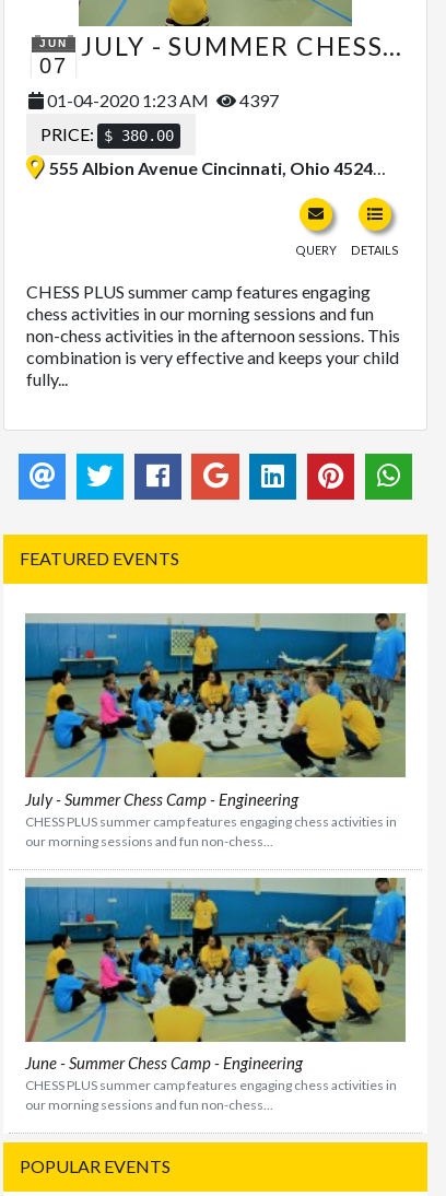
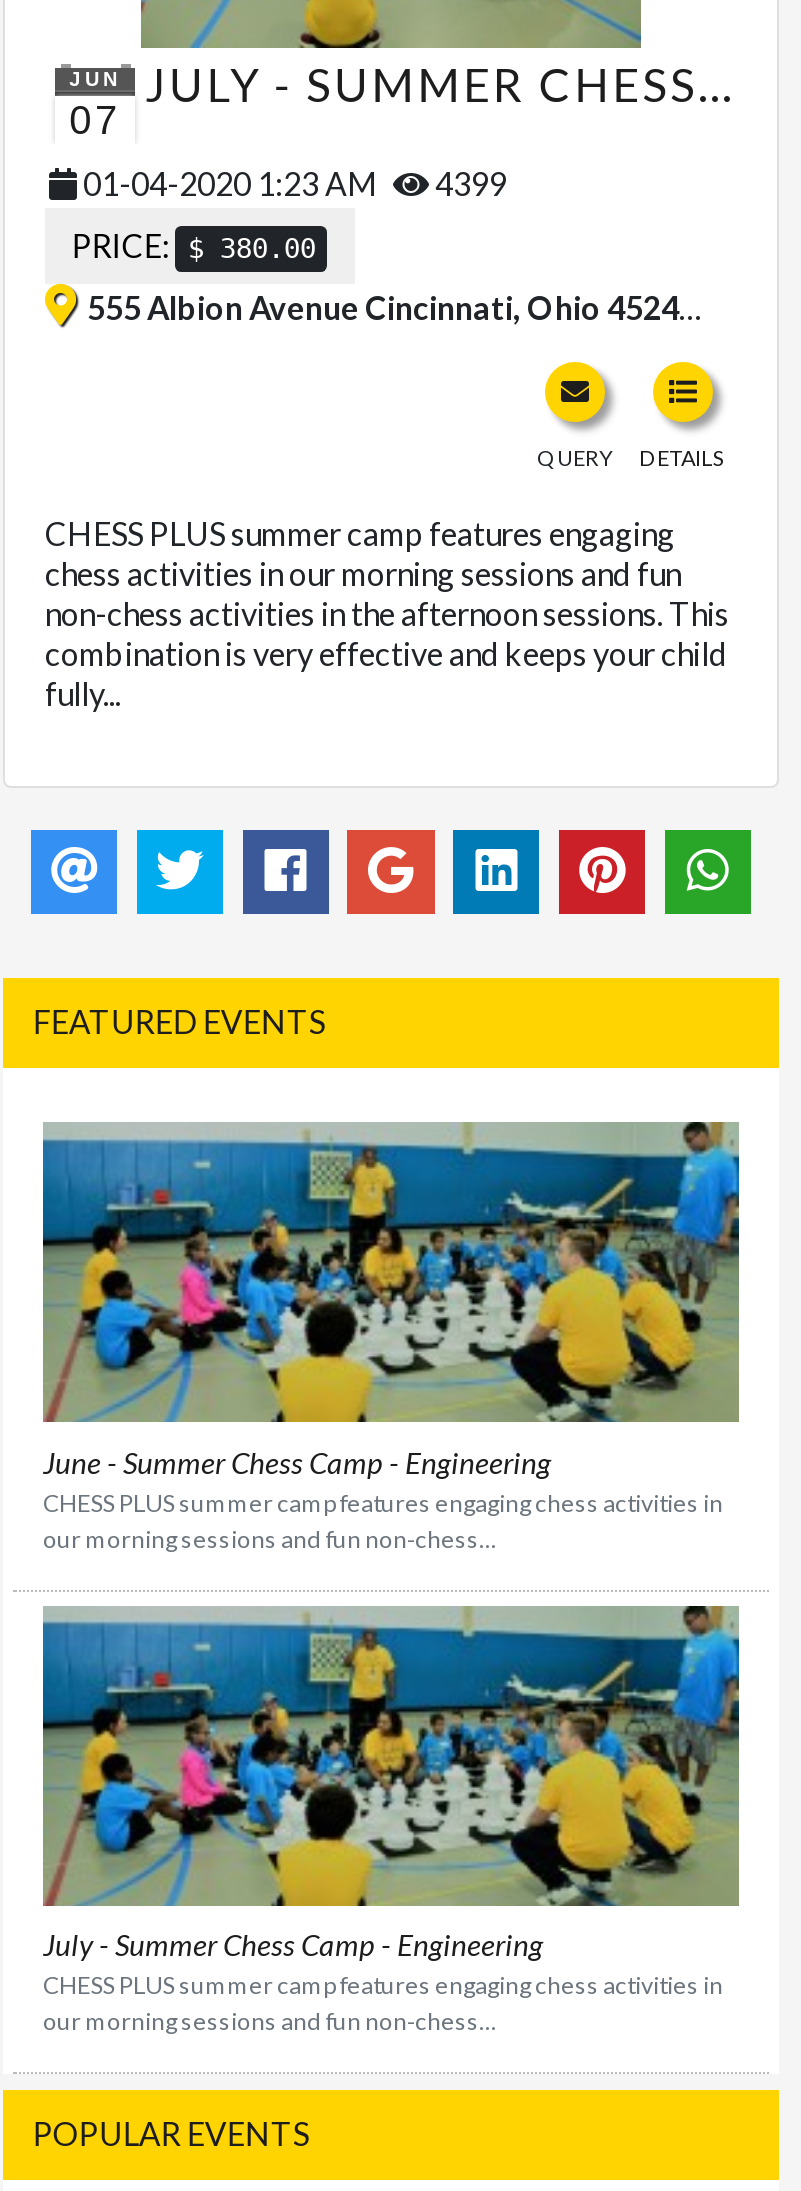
- 01-04-2020 1:23 AM 4397
+ 01-04-2020 1:23 AM 4399

moved down: July - Summer Chess Camp - Engineering

moved up: June - Summer Chess Camp - Engineering
